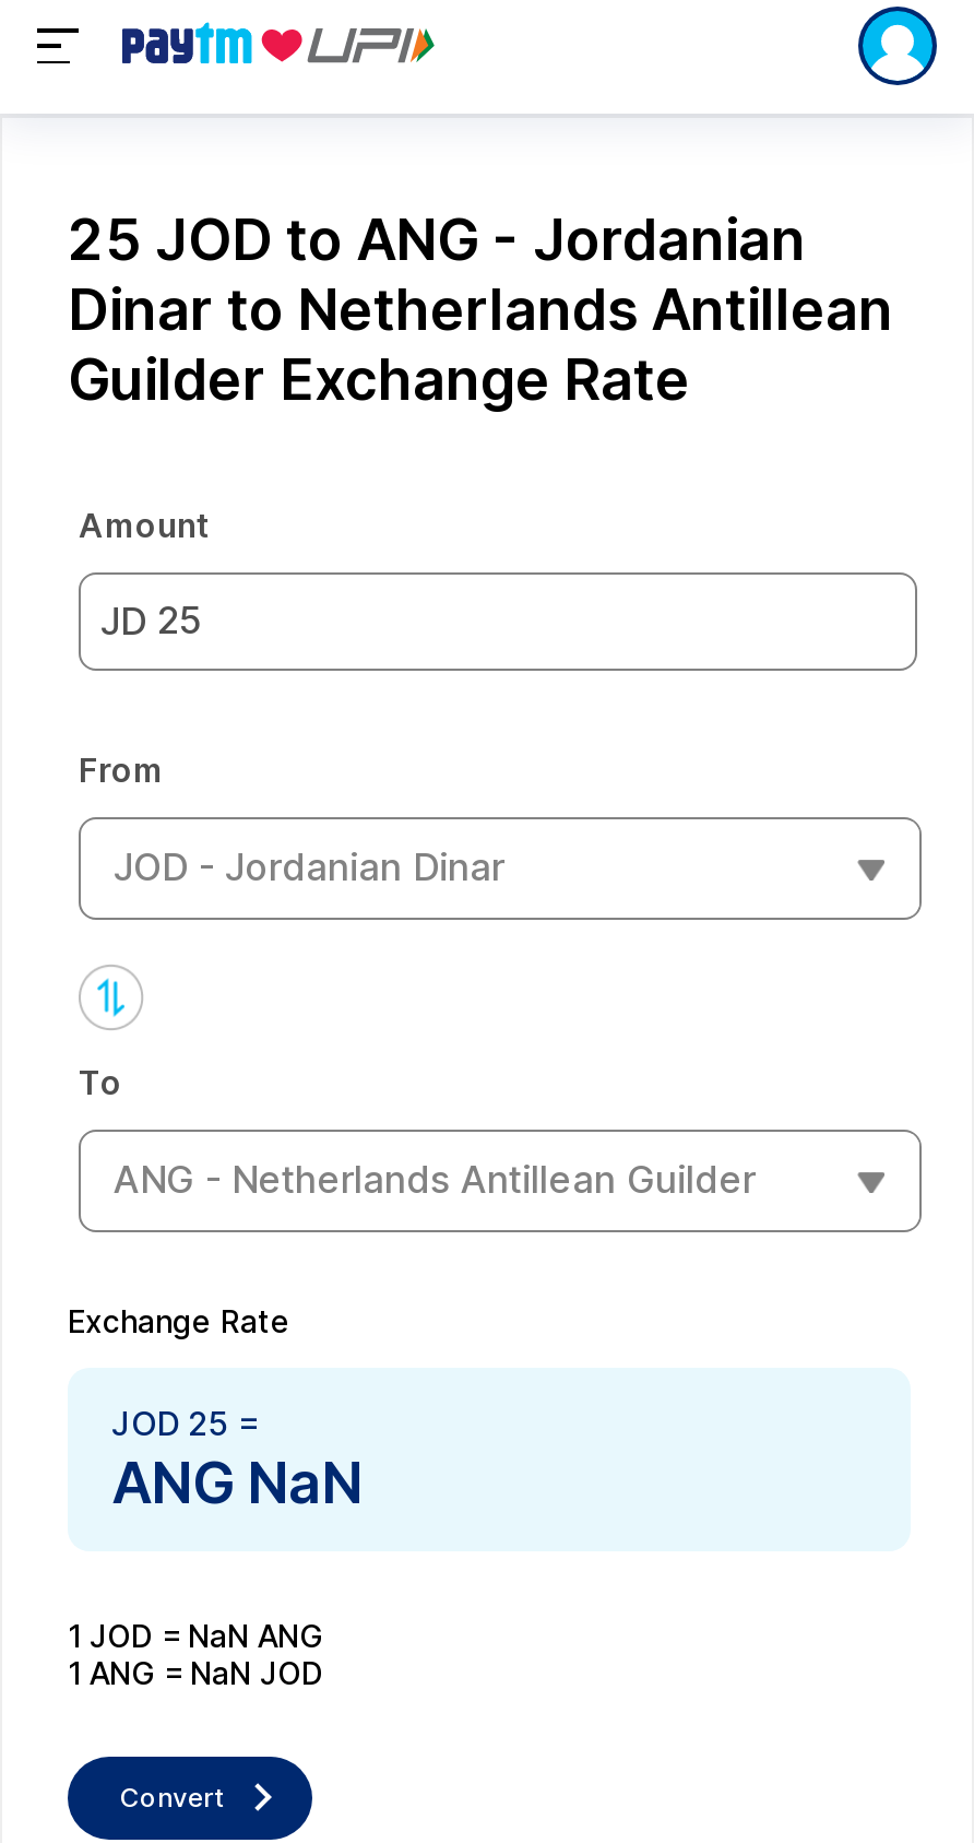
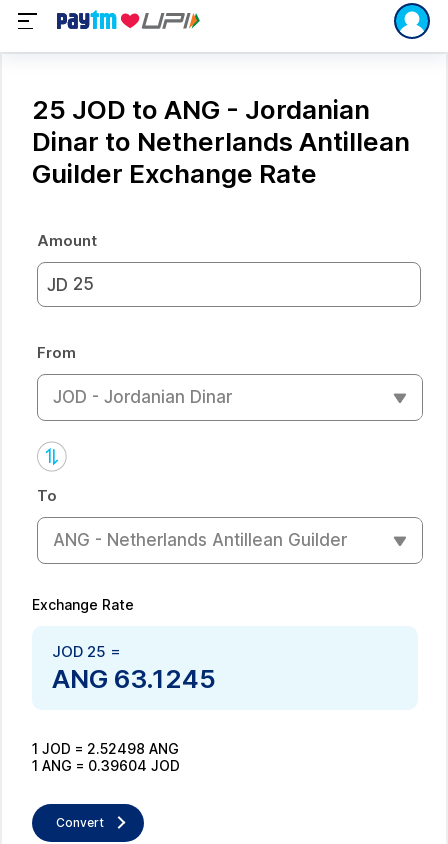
- ANG NaN
+ ANG 63.1245

- 1 JOD = NaN ANG
+ 1 JOD = 2.52498 ANG

- 1 ANG = NaN JOD
+ 1 ANG = 0.39604 JOD
